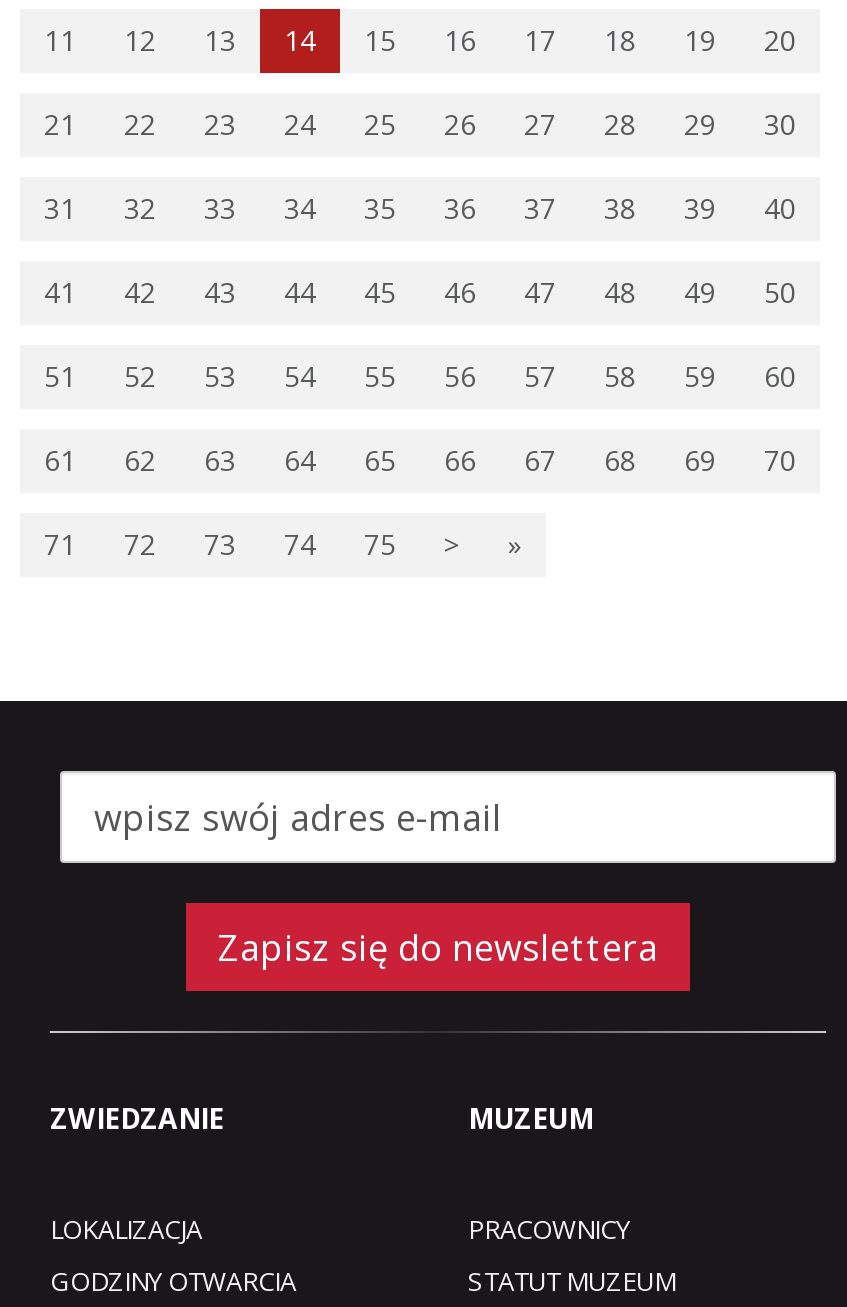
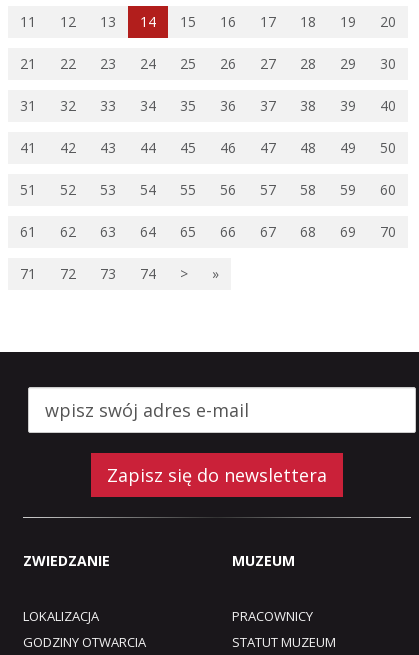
- 75
